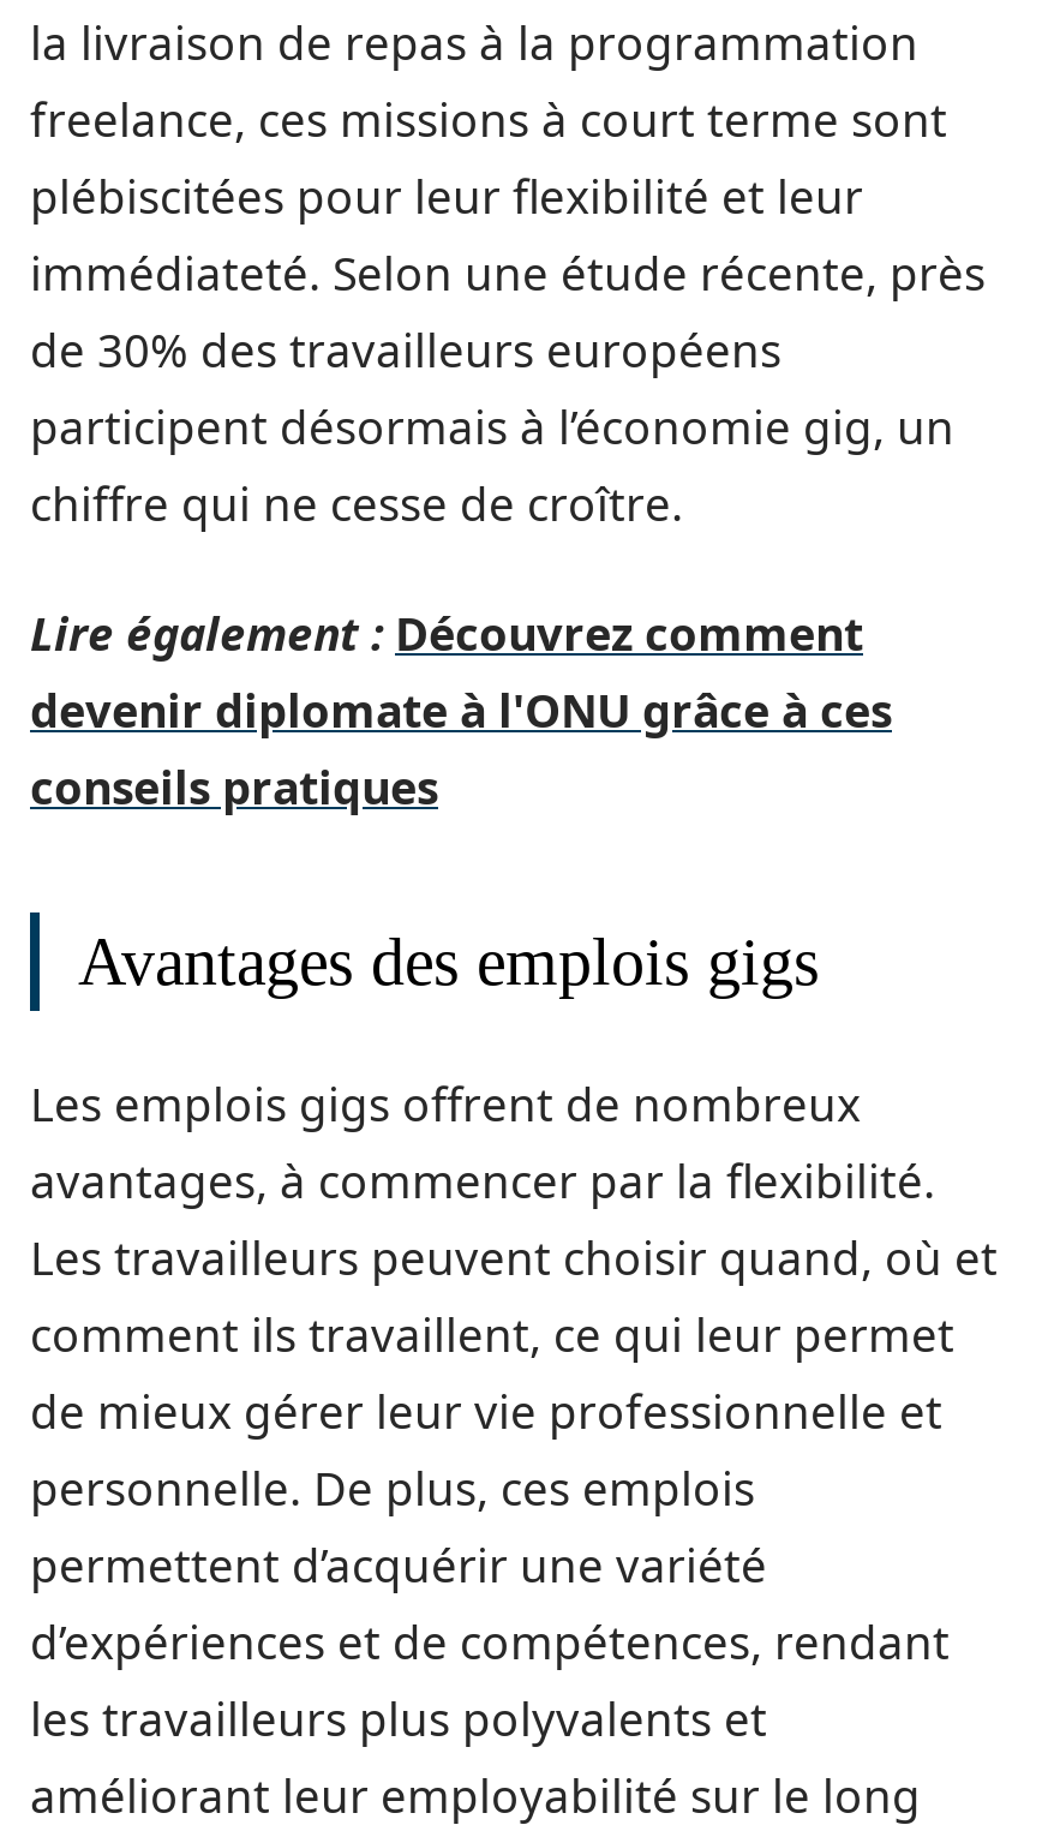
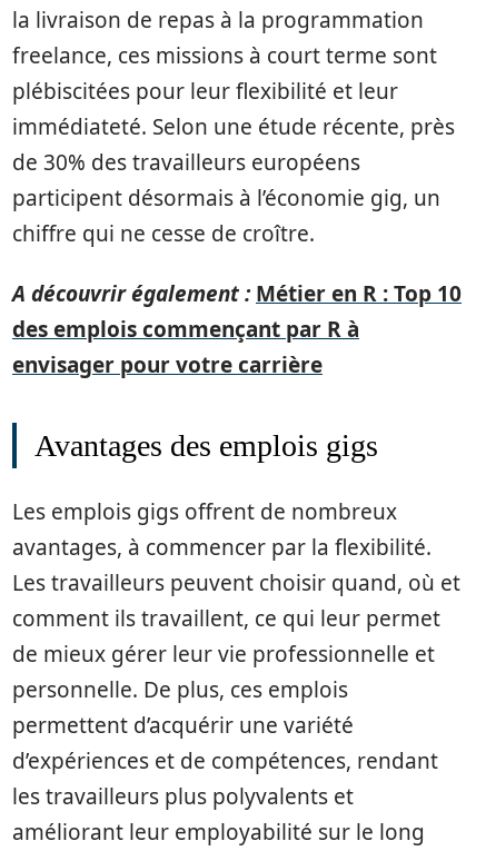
- Lire également : Découvrez comment
- devenir diplomate à l'ONU grâce à ces
- conseils pratiques
+ A découvrir également : Métier en R : Top 10
+ des emplois commençant par R à
+ envisager pour votre carrière
